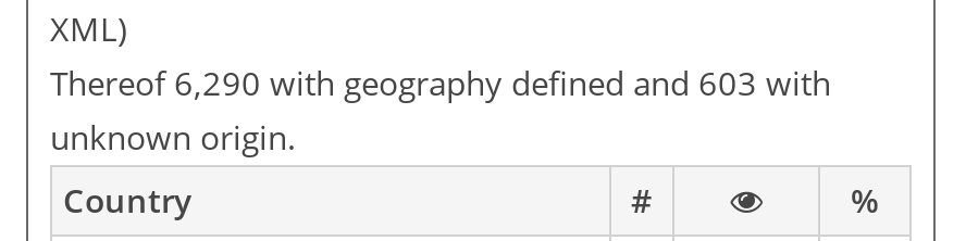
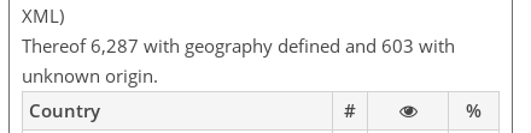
- Thereof 6,290 with geography defined and 603 with
+ Thereof 6,287 with geography defined and 603 with
